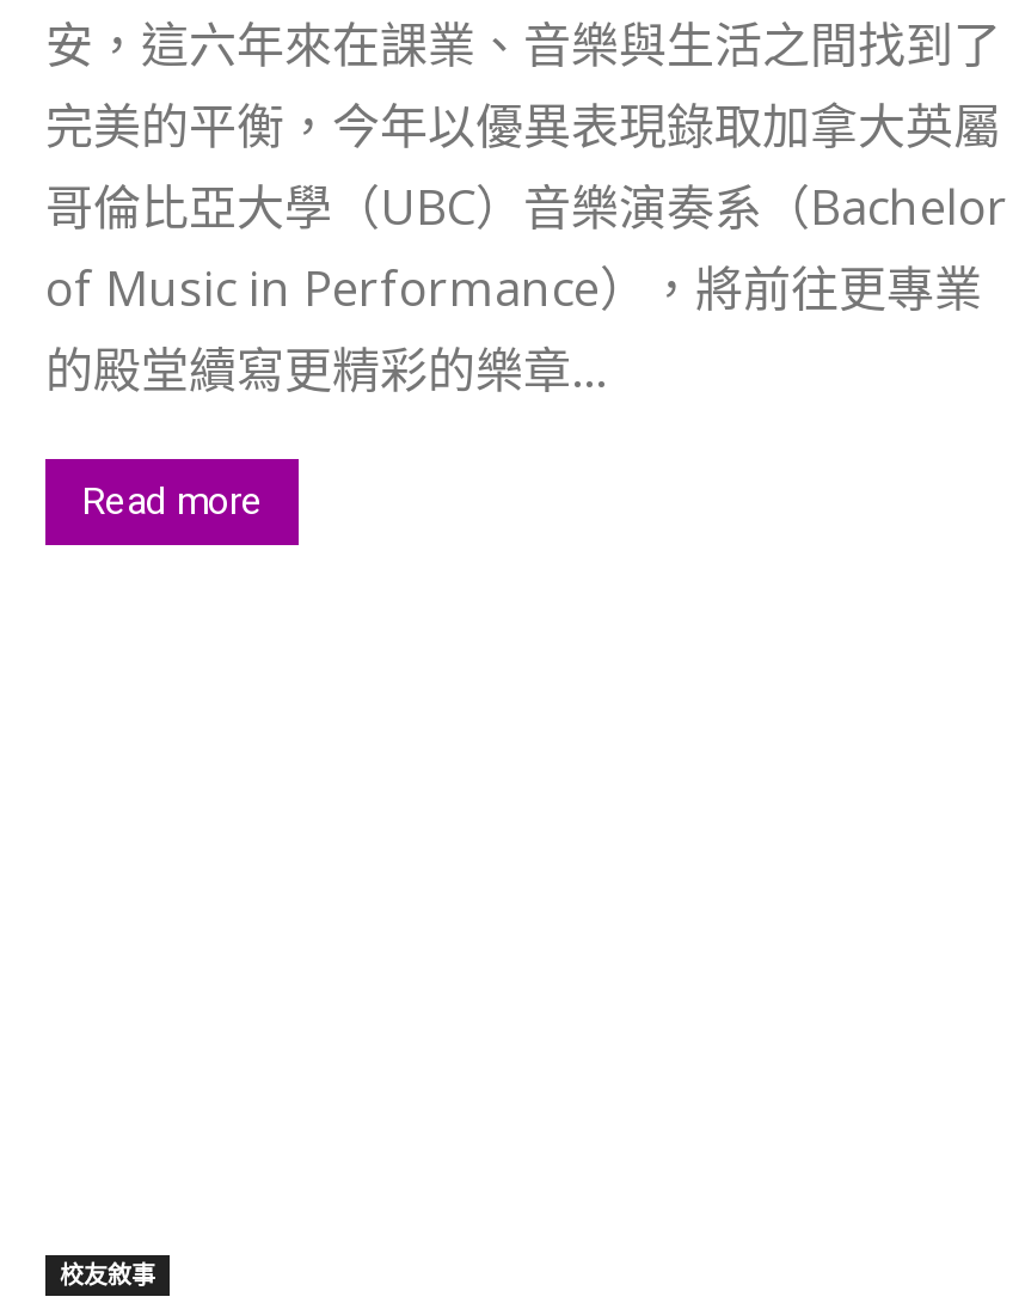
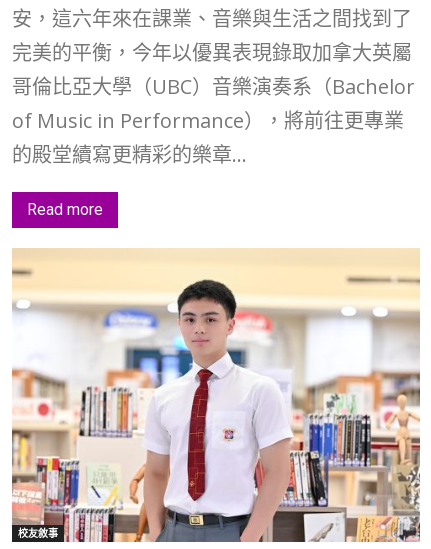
+ [image]
